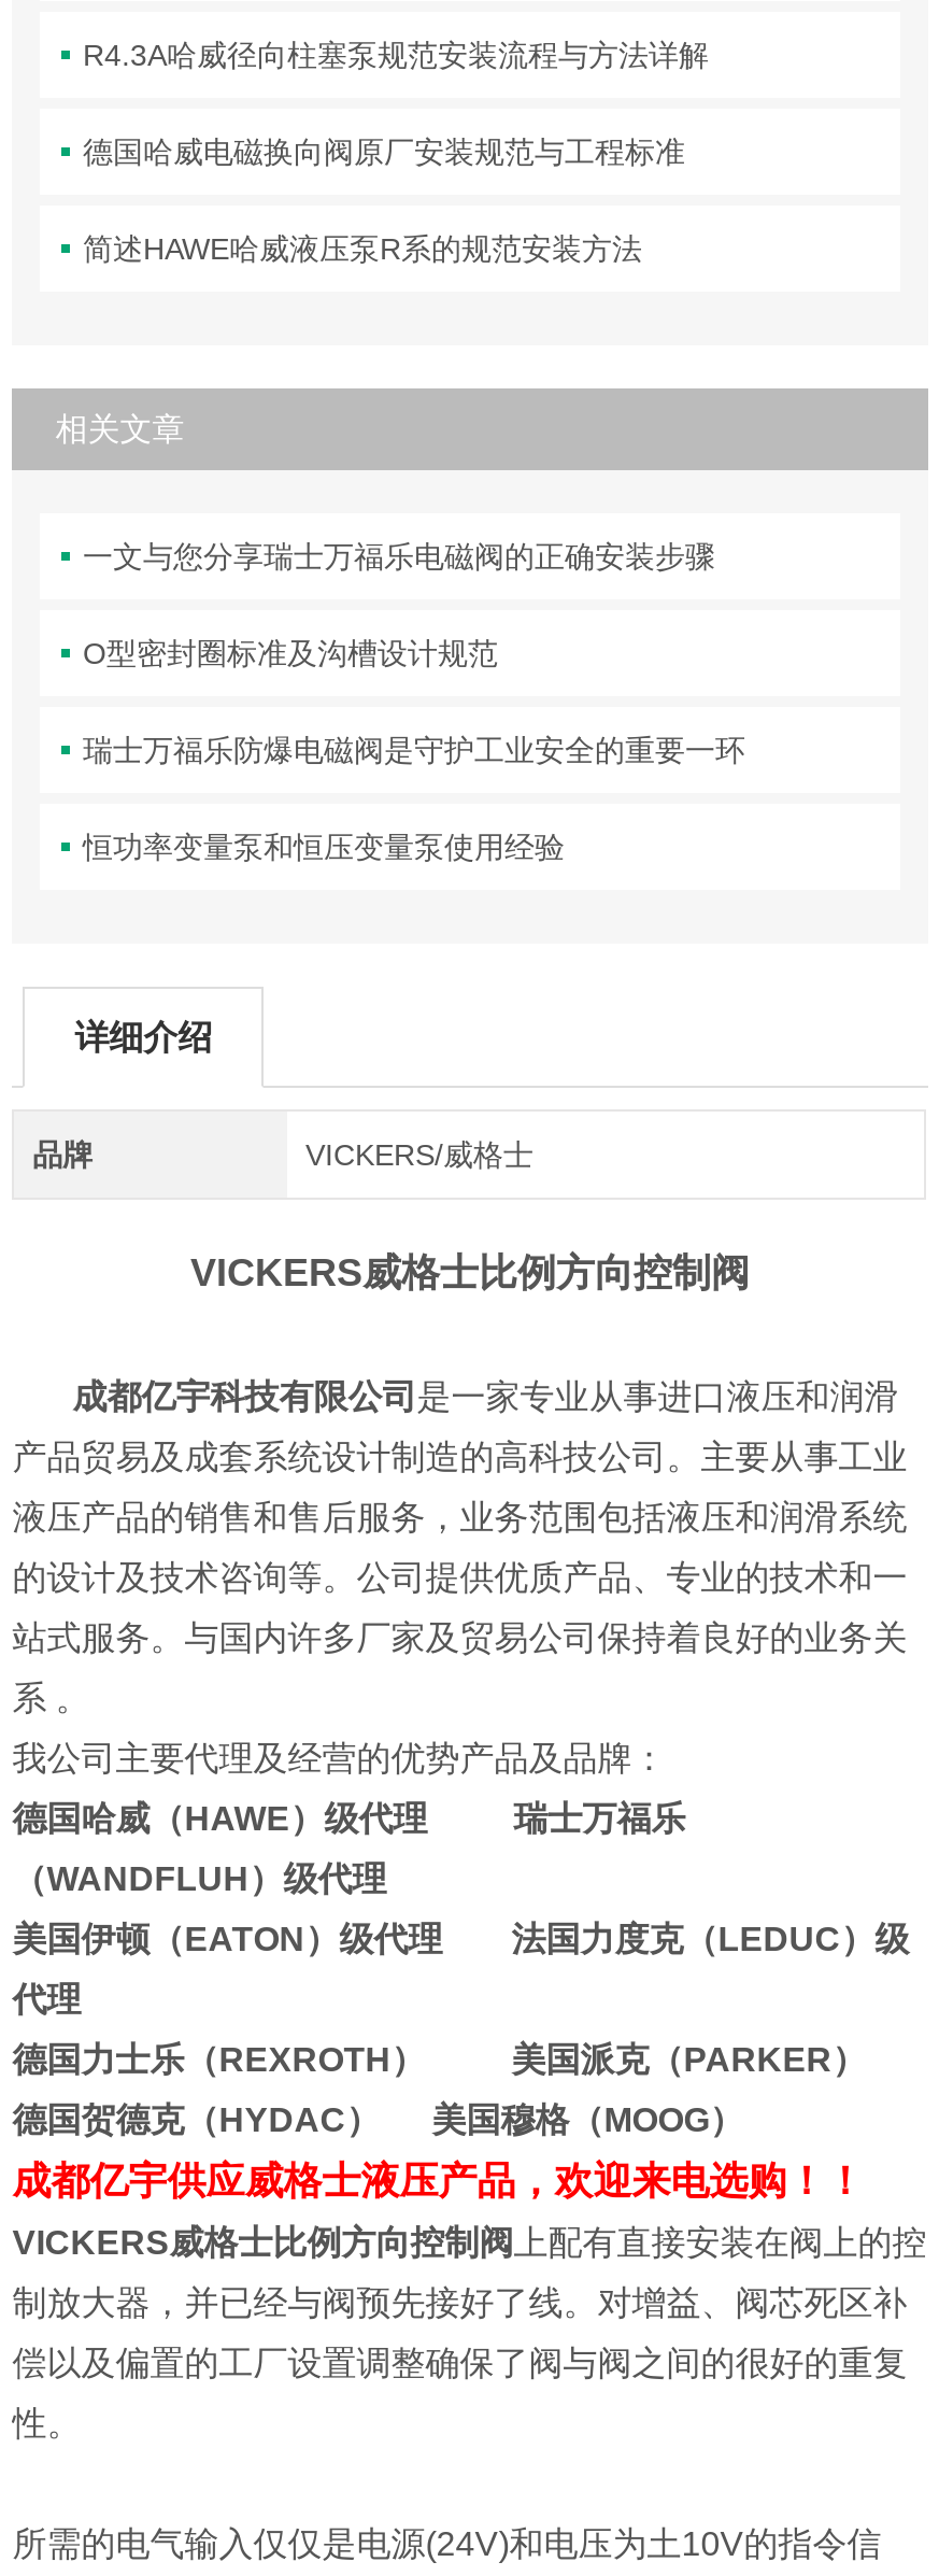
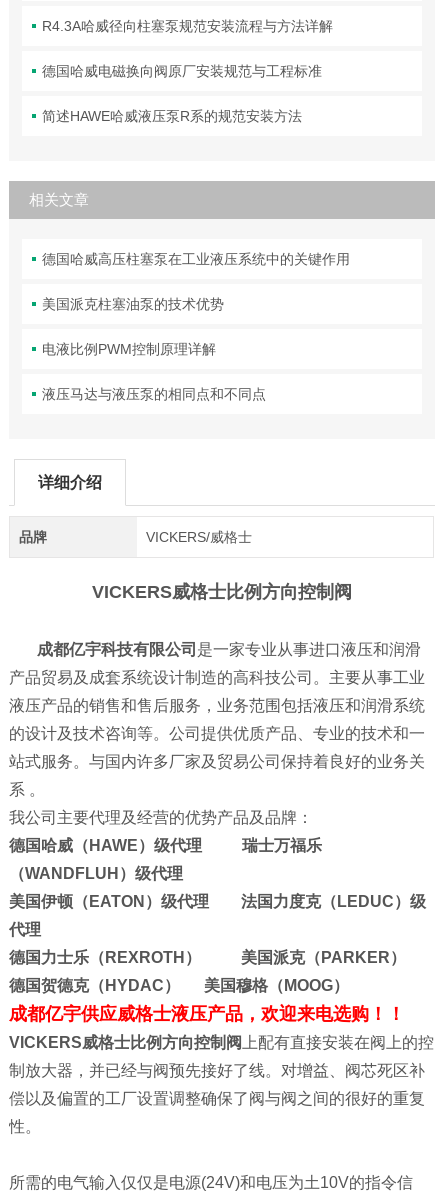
- 一文与您分享瑞士万福乐电磁阀的正确安装步骤
+ 德国哈威高压柱塞泵在工业液压系统中的关键作用

- O型密封圈标准及沟槽设计规范
+ 美国派克柱塞油泵的技术优势

- 瑞士万福乐防爆电磁阀是守护工业安全的重要一环
+ 电液比例PWM控制原理详解

- 恒功率变量泵和恒压变量泵使用经验
+ 液压马达与液压泵的相同点和不同点
